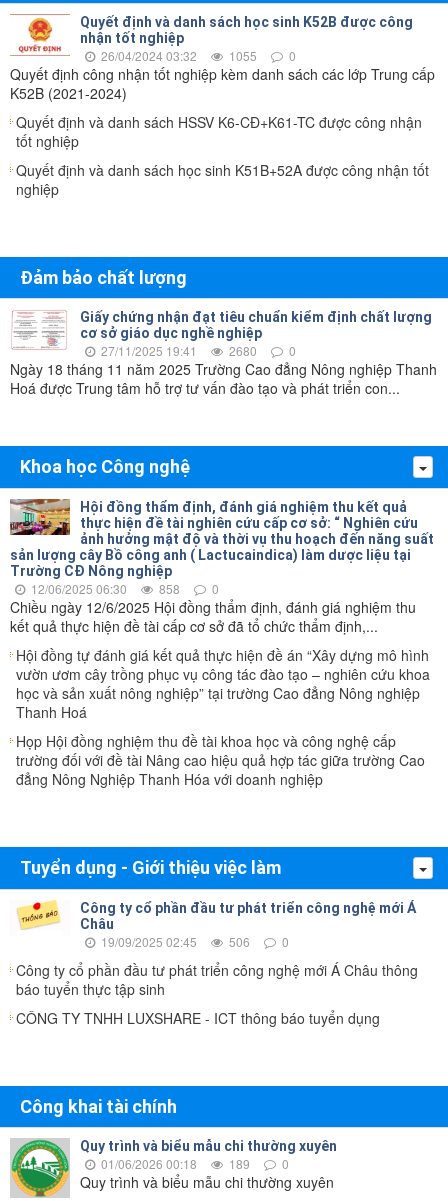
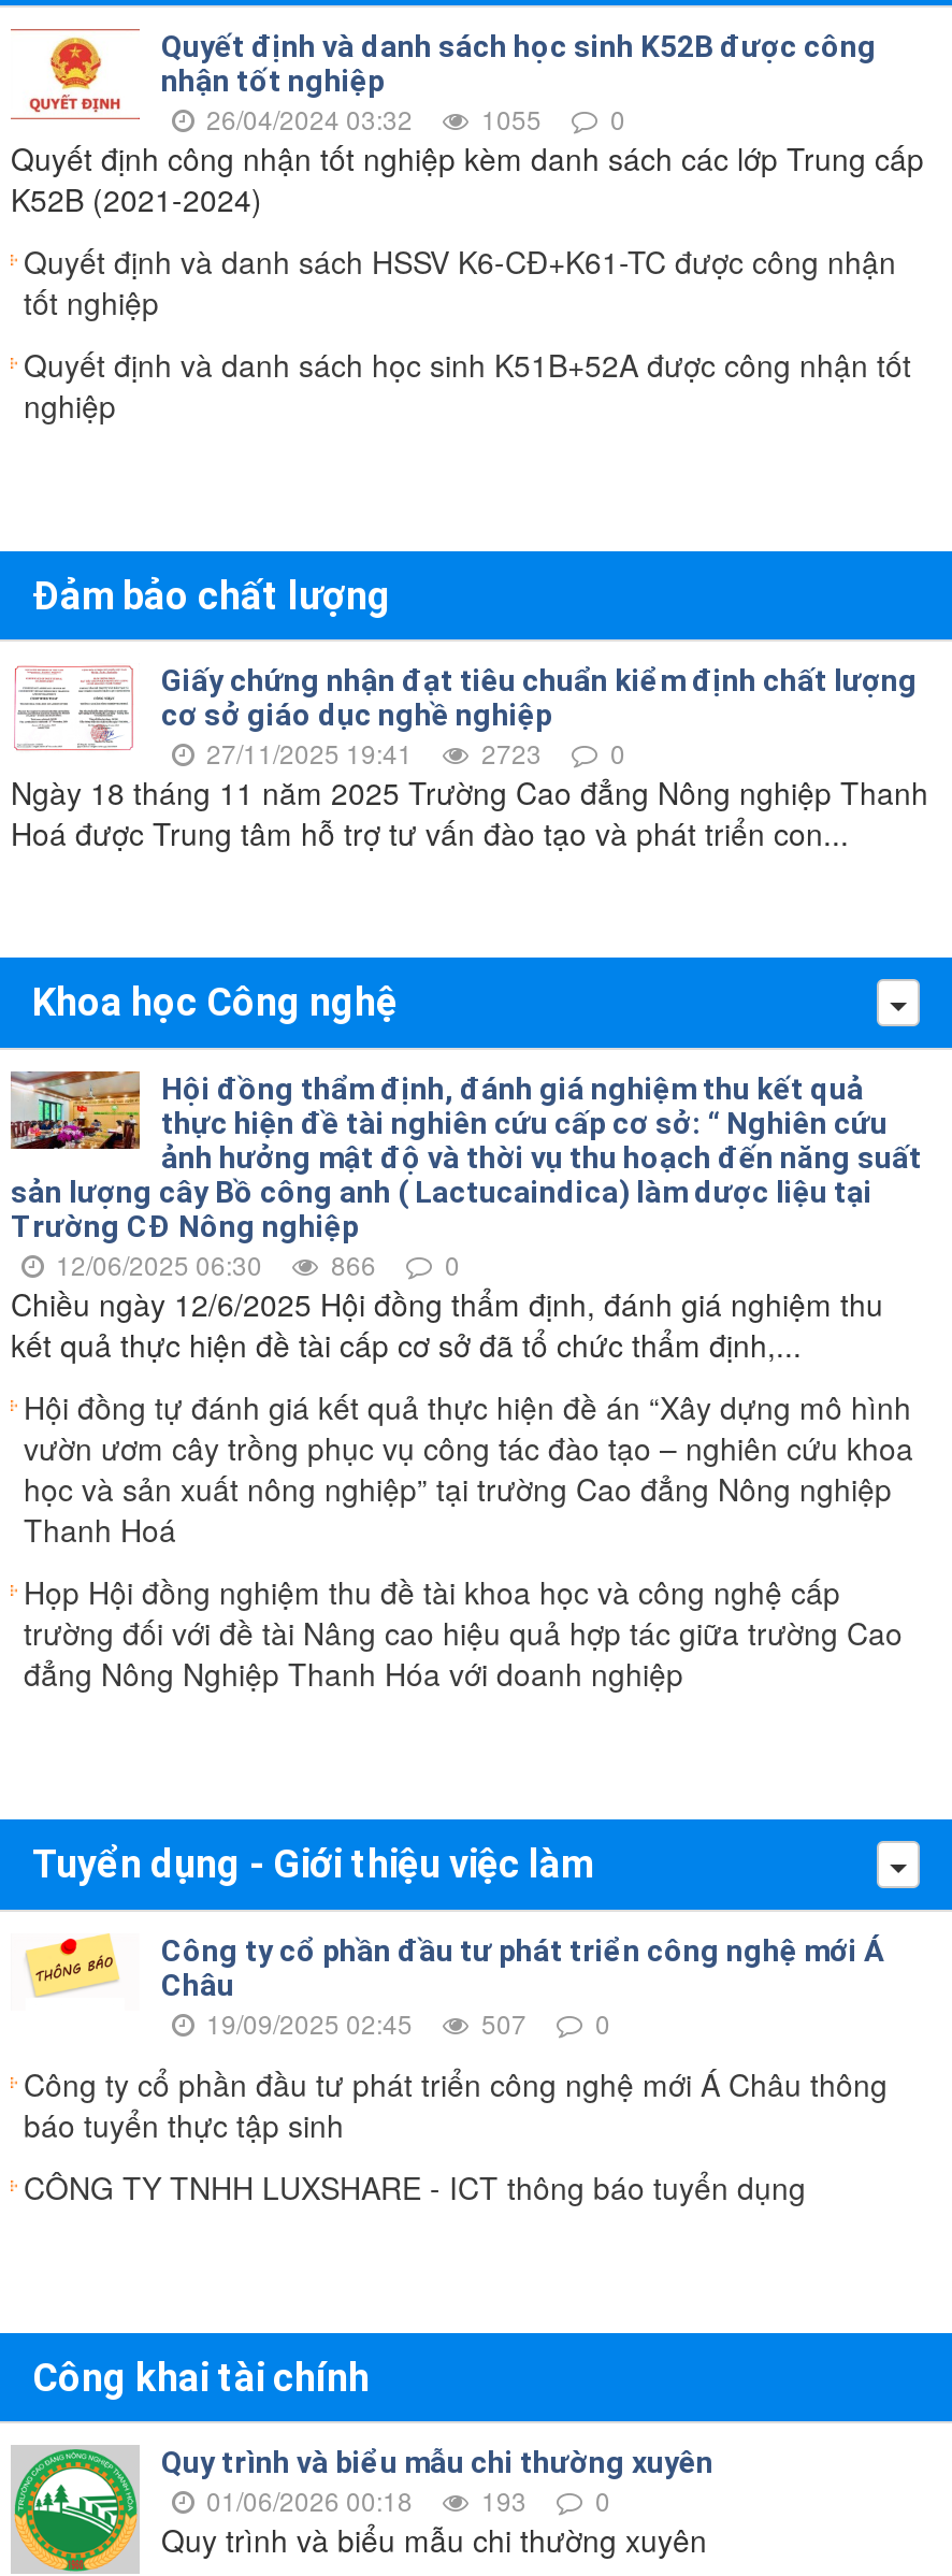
- 27/11/2025 19:41 2680 0
+ 27/11/2025 19:41 2723 0

- 12/06/2025 06:30 858 0
+ 12/06/2025 06:30 866 0

- 19/09/2025 02:45 506 0
+ 19/09/2025 02:45 507 0

- 01/06/2026 00:18 189 0
+ 01/06/2026 00:18 193 0
